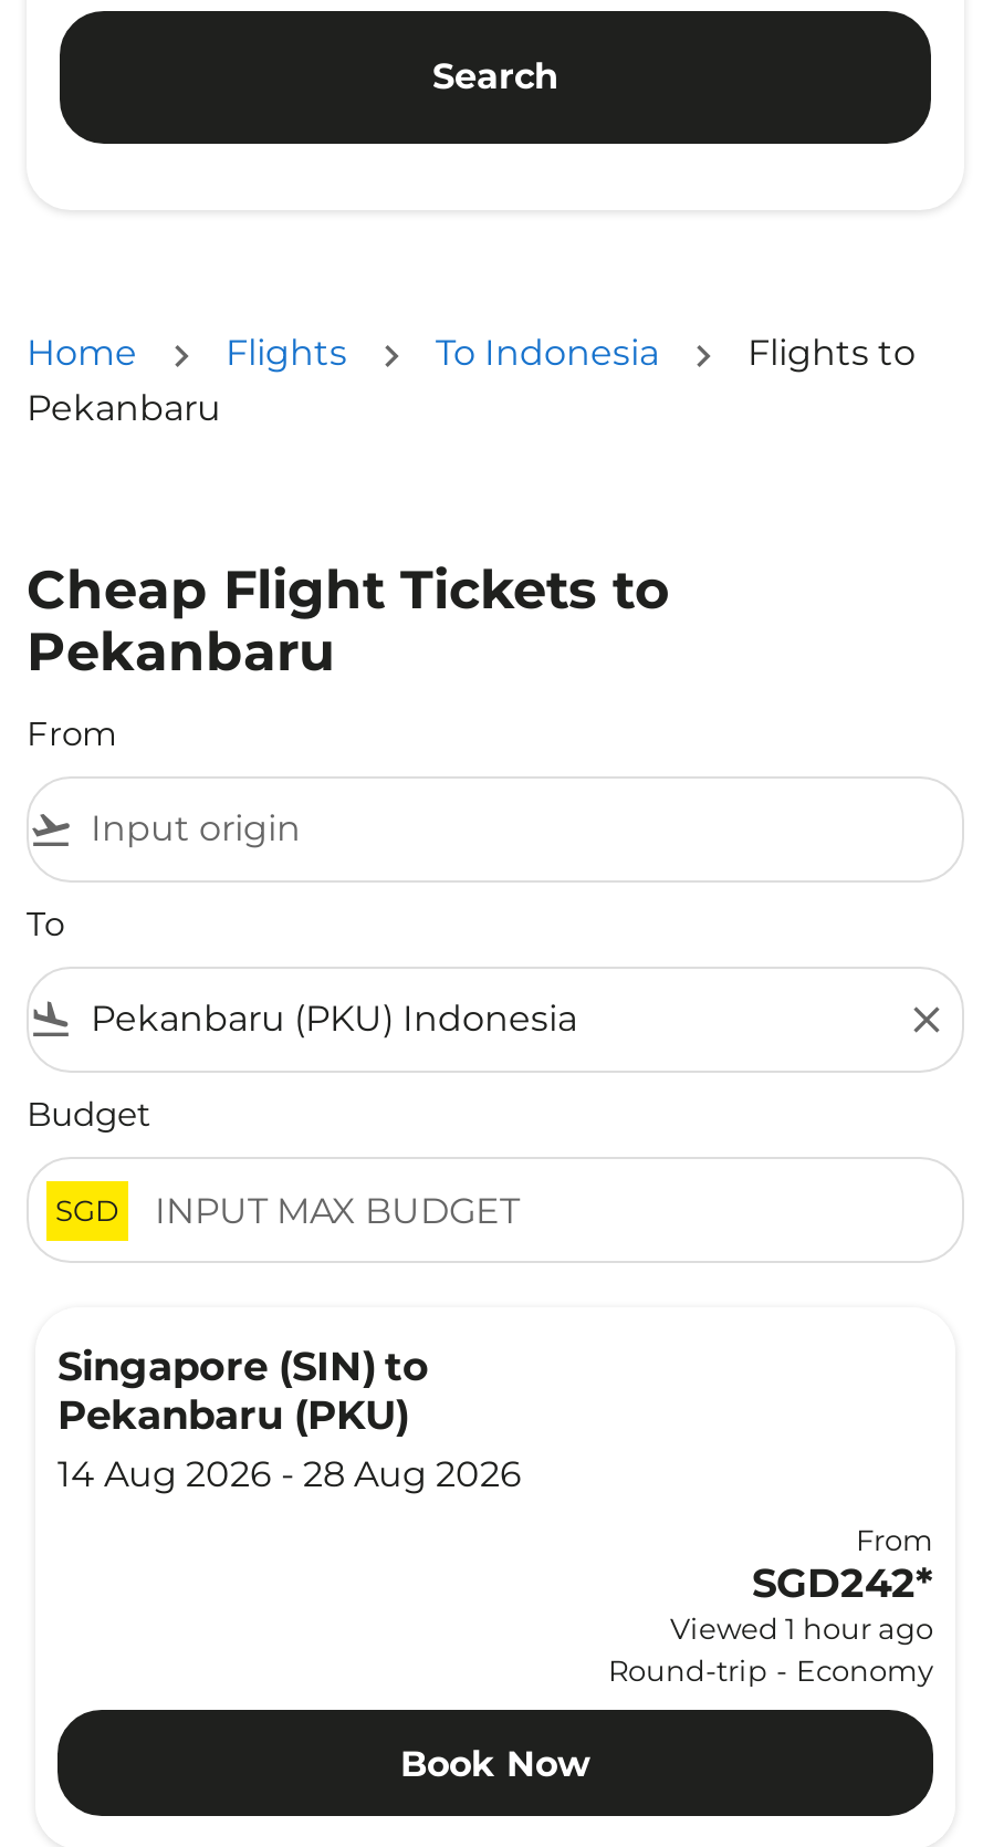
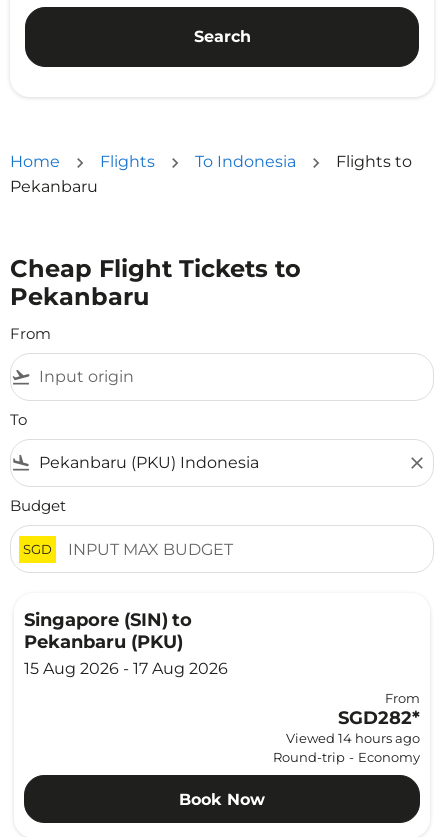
- 14 Aug 2026 - 28 Aug 2026
+ 15 Aug 2026 - 17 Aug 2026

- SGD242*
- Viewed 1 hour ago
+ SGD282*
+ Viewed 14 hours ago
